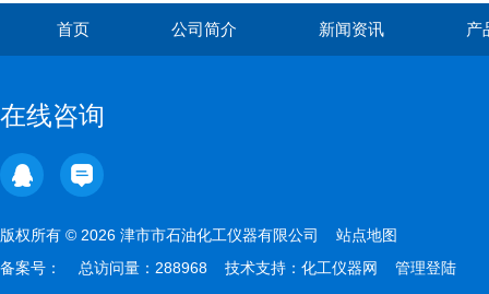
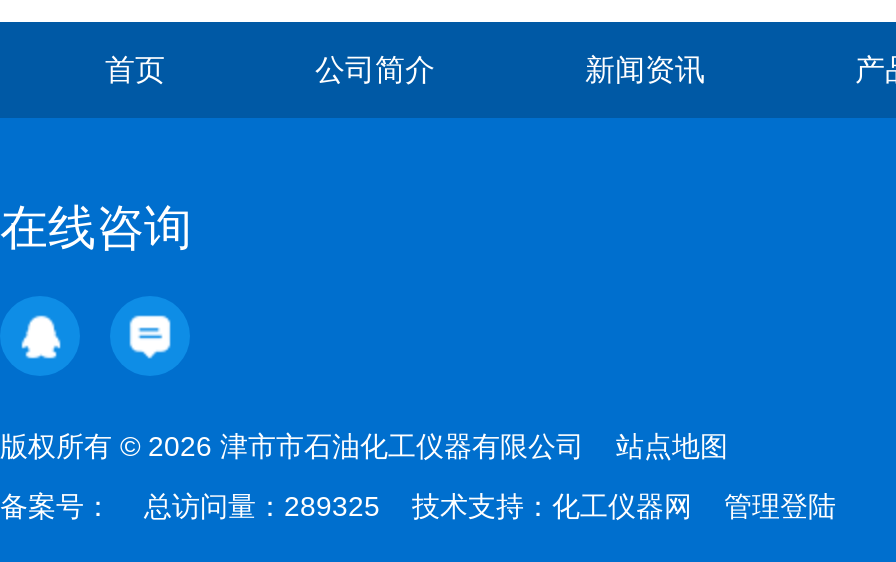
- 备案号：总访问量：288968 技术支持：化工仪器网
+ 备案号：总访问量：289325 技术支持：化工仪器网
